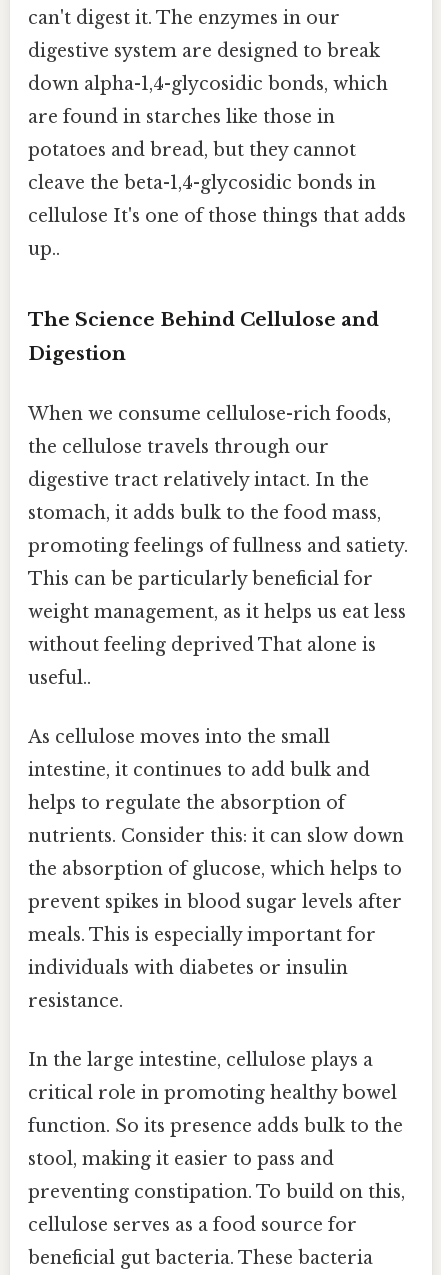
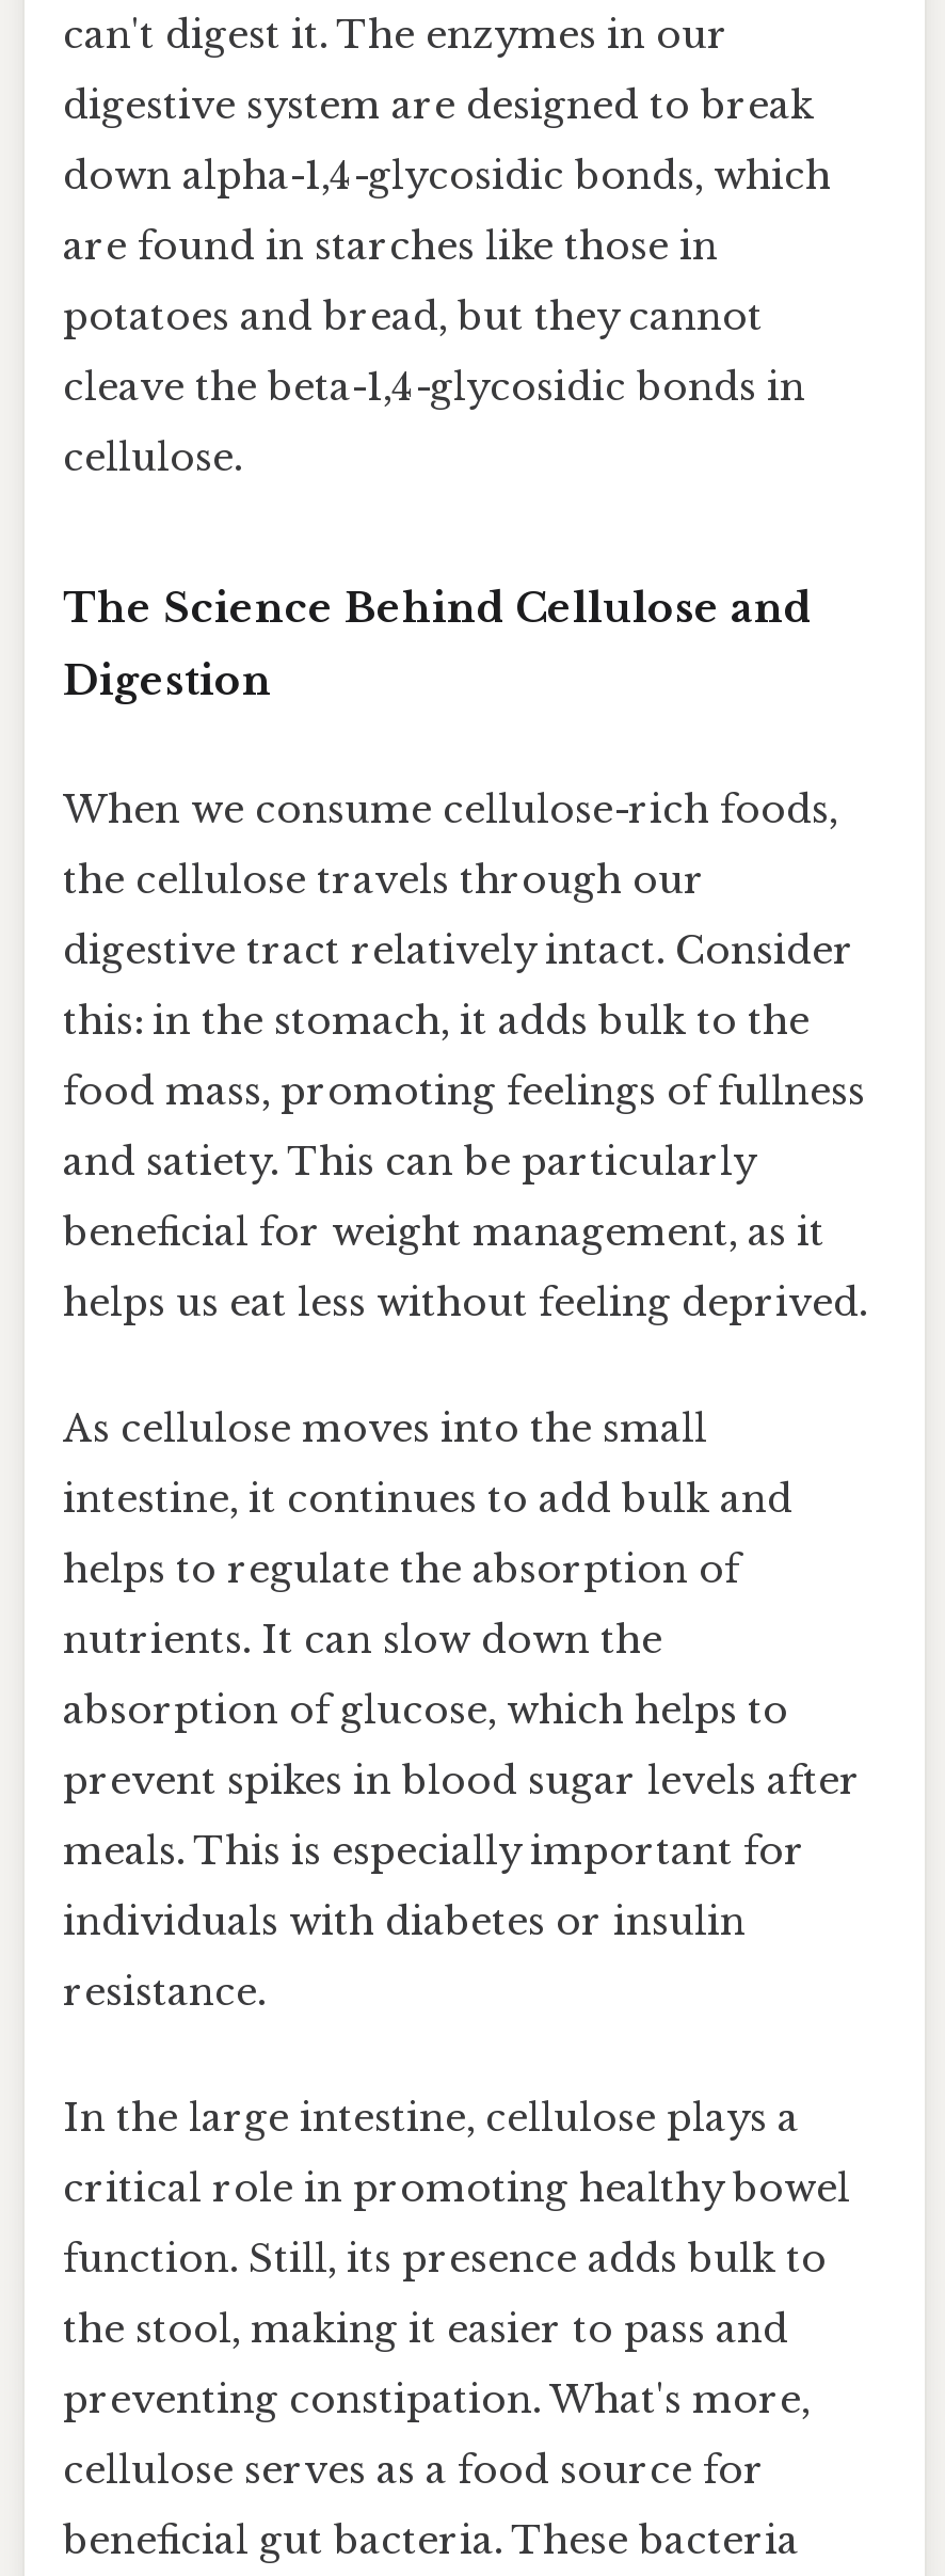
- cellulose It's one of those things that adds
- up..
+ cellulose.

- digestive tract relatively intact. In the
- stomach, it adds bulk to the food mass,
- promoting feelings of fullness and satiety.
- This can be particularly beneficial for
- weight management, as it helps us eat less
- without feeling deprived That alone is
- useful..
+ digestive tract relatively intact. Consider
+ this: in the stomach, it adds bulk to the
+ food mass, promoting feelings of fullness
+ and satiety. This can be particularly
+ beneficial for weight management, as it
+ helps us eat less without feeling deprived.

- nutrients. Consider this: it can slow down
+ nutrients. It can slow down the

- the absorption of glucose, which helps to
+ absorption of glucose, which helps to

- function. So its presence adds bulk to the
+ function. Still, its presence adds bulk to

- stool, making it easier to pass and
+ the stool, making it easier to pass and

- preventing constipation. To build on this,
+ preventing constipation. What's more,
